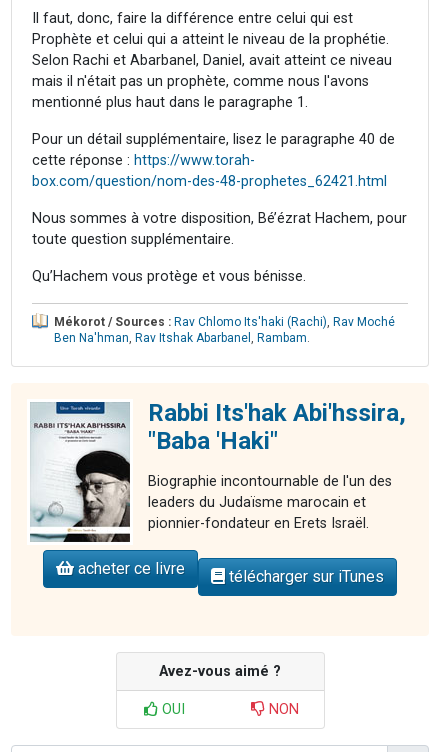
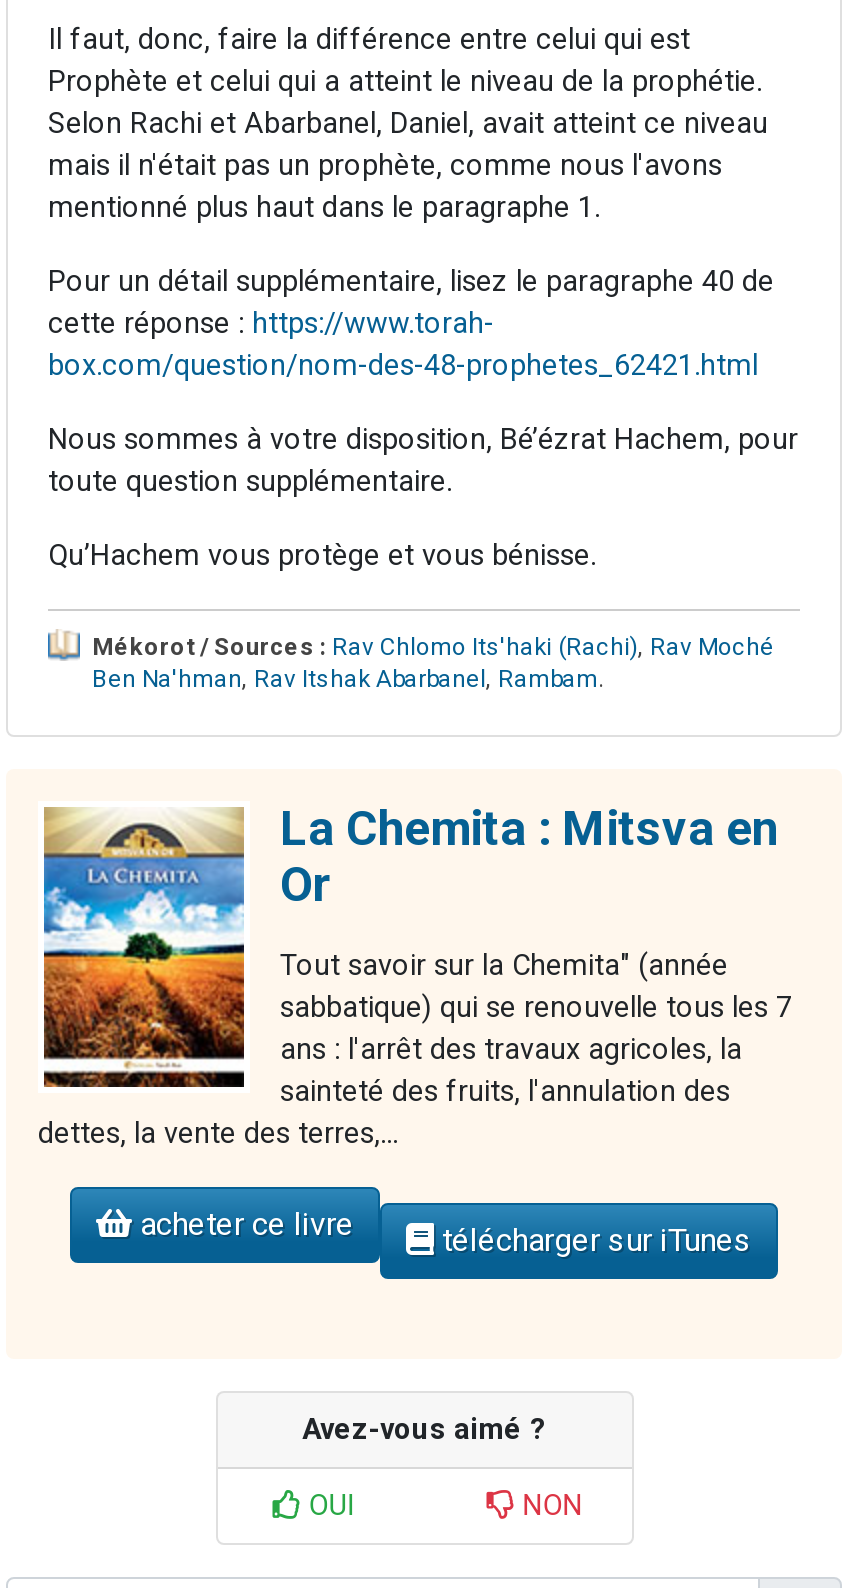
- [image]
- Rabbi Its'hak Abi'hssira,
- "Baba 'Haki"
+ [image]
+ La Chemita : Mitsva en
+ Or

- Biographie incontournable de l'un des
- leaders du Judaïsme marocain et
- pionnier-fondateur en Erets Israël.
+ Tout savoir sur la Chemita" (année
+ sabbatique) qui se renouvelle tous les 7
+ ans : l'arrêt des travaux agricoles, la
+ sainteté des fruits, l'annulation des
+ dettes, la vente des terres,...
